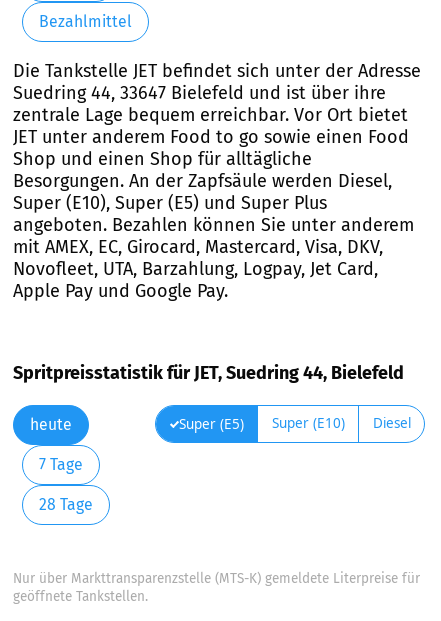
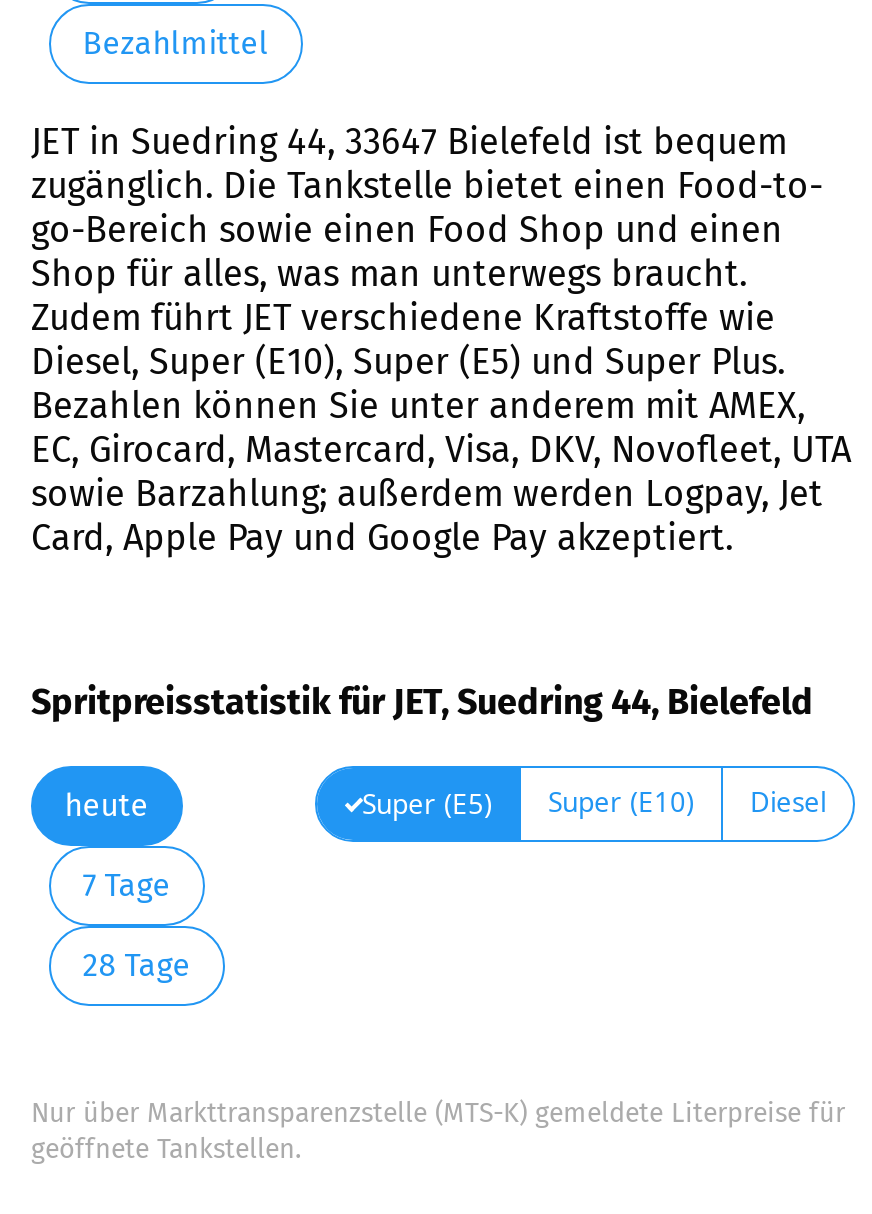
- Die Tankstelle JET befindet sich unter der Adresse
- Suedring 44, 33647 Bielefeld und ist über ihre
- zentrale Lage bequem erreichbar. Vor Ort bietet
- JET unter anderem Food to go sowie einen Food
- Shop und einen Shop für alltägliche
- Besorgungen. An der Zapfsäule werden Diesel,
- Super (E10), Super (E5) und Super Plus
- angeboten. Bezahlen können Sie unter anderem
- mit AMEX, EC, Girocard, Mastercard, Visa, DKV,
- Novofleet, UTA, Barzahlung, Logpay, Jet Card,
- Apple Pay und Google Pay.
+ JET in Suedring 44, 33647 Bielefeld ist bequem
+ zugänglich. Die Tankstelle bietet einen Food-to-
+ go-Bereich sowie einen Food Shop und einen
+ Shop für alles, was man unterwegs braucht.
+ Zudem führt JET verschiedene Kraftstoffe wie
+ Diesel, Super (E10), Super (E5) und Super Plus.
+ Bezahlen können Sie unter anderem mit AMEX,
+ EC, Girocard, Mastercard, Visa, DKV, Novofleet, UTA
+ sowie Barzahlung; außerdem werden Logpay, Jet
+ Card, Apple Pay und Google Pay akzeptiert.
